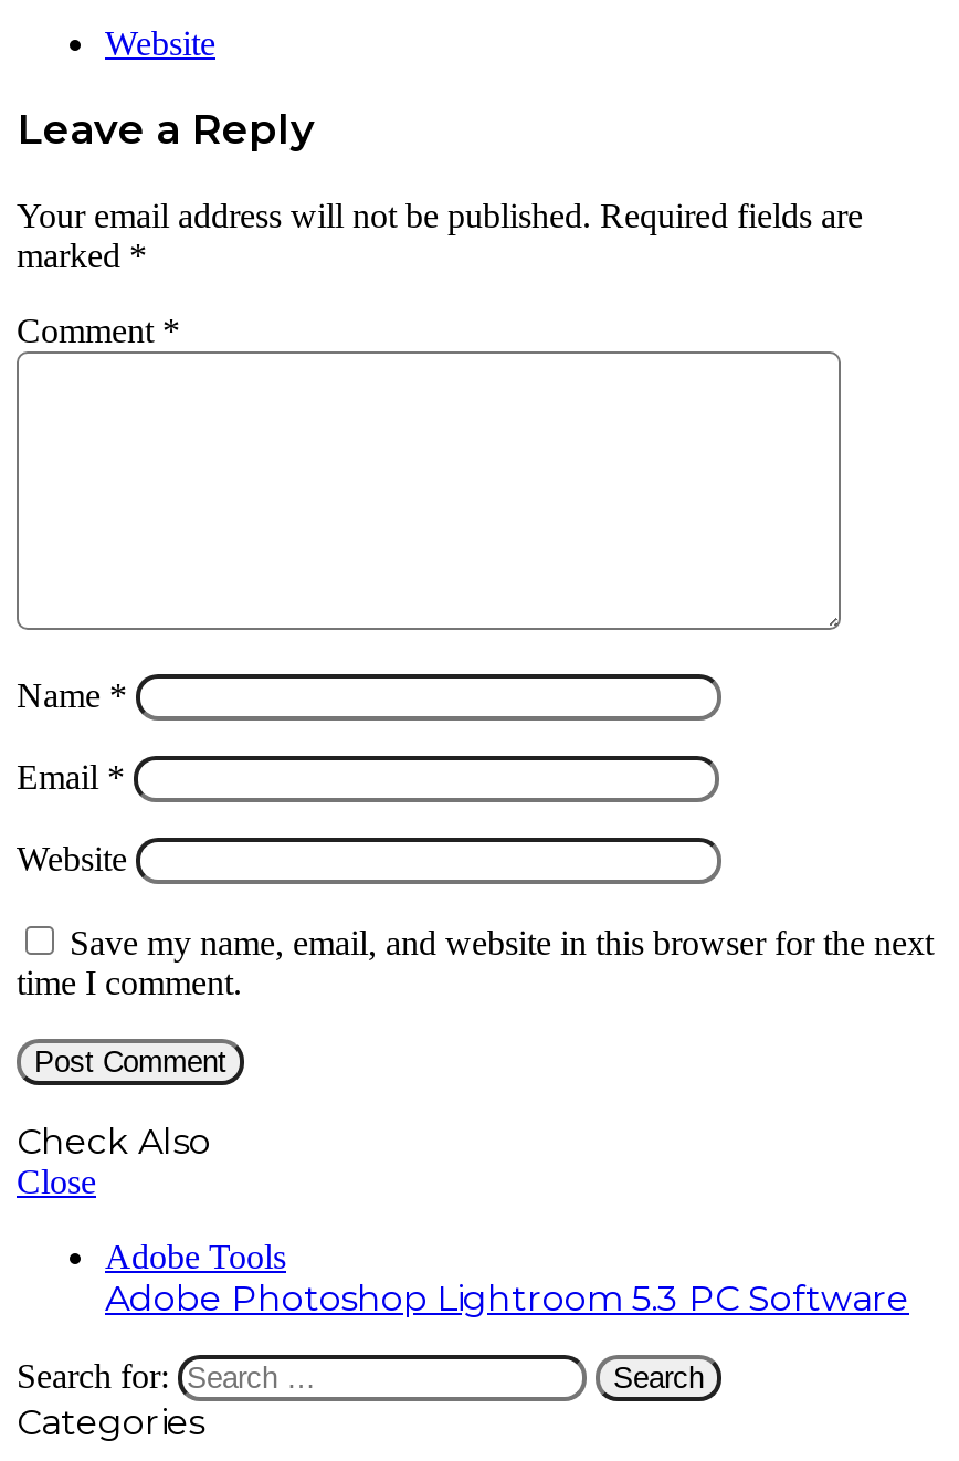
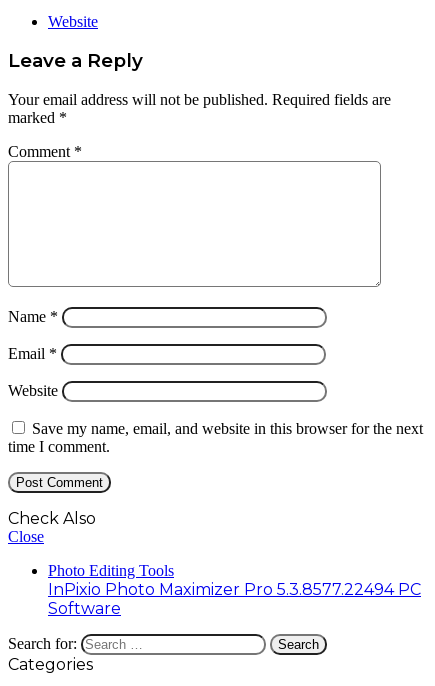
- Adobe Tools
- Adobe Photoshop Lightroom 5.3 PC Software
+ Photo Editing Tools
+ InPixio Photo Maximizer Pro 5.3.8577.22494 PC
+ Software
